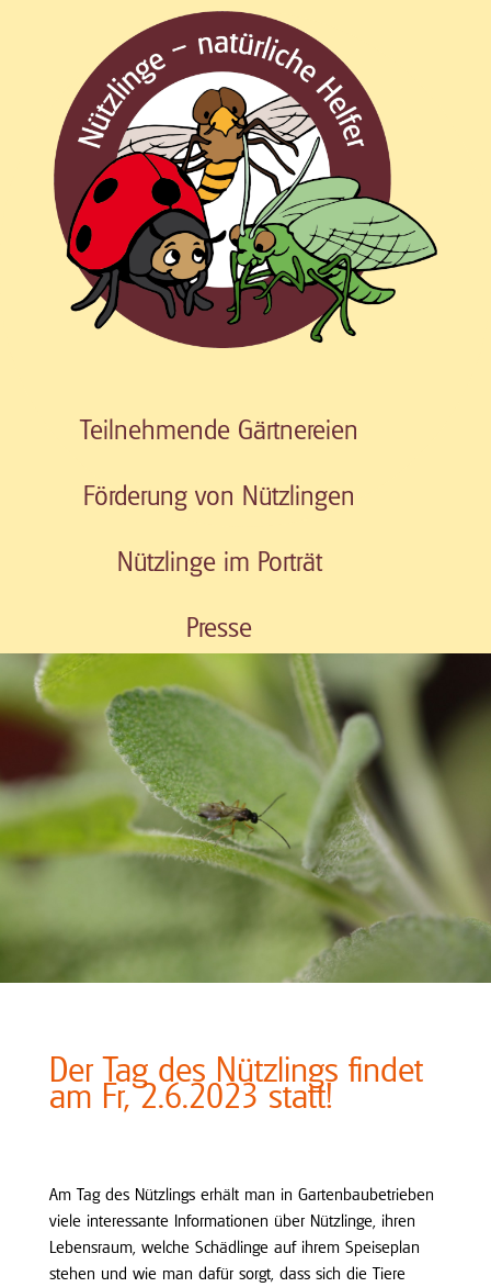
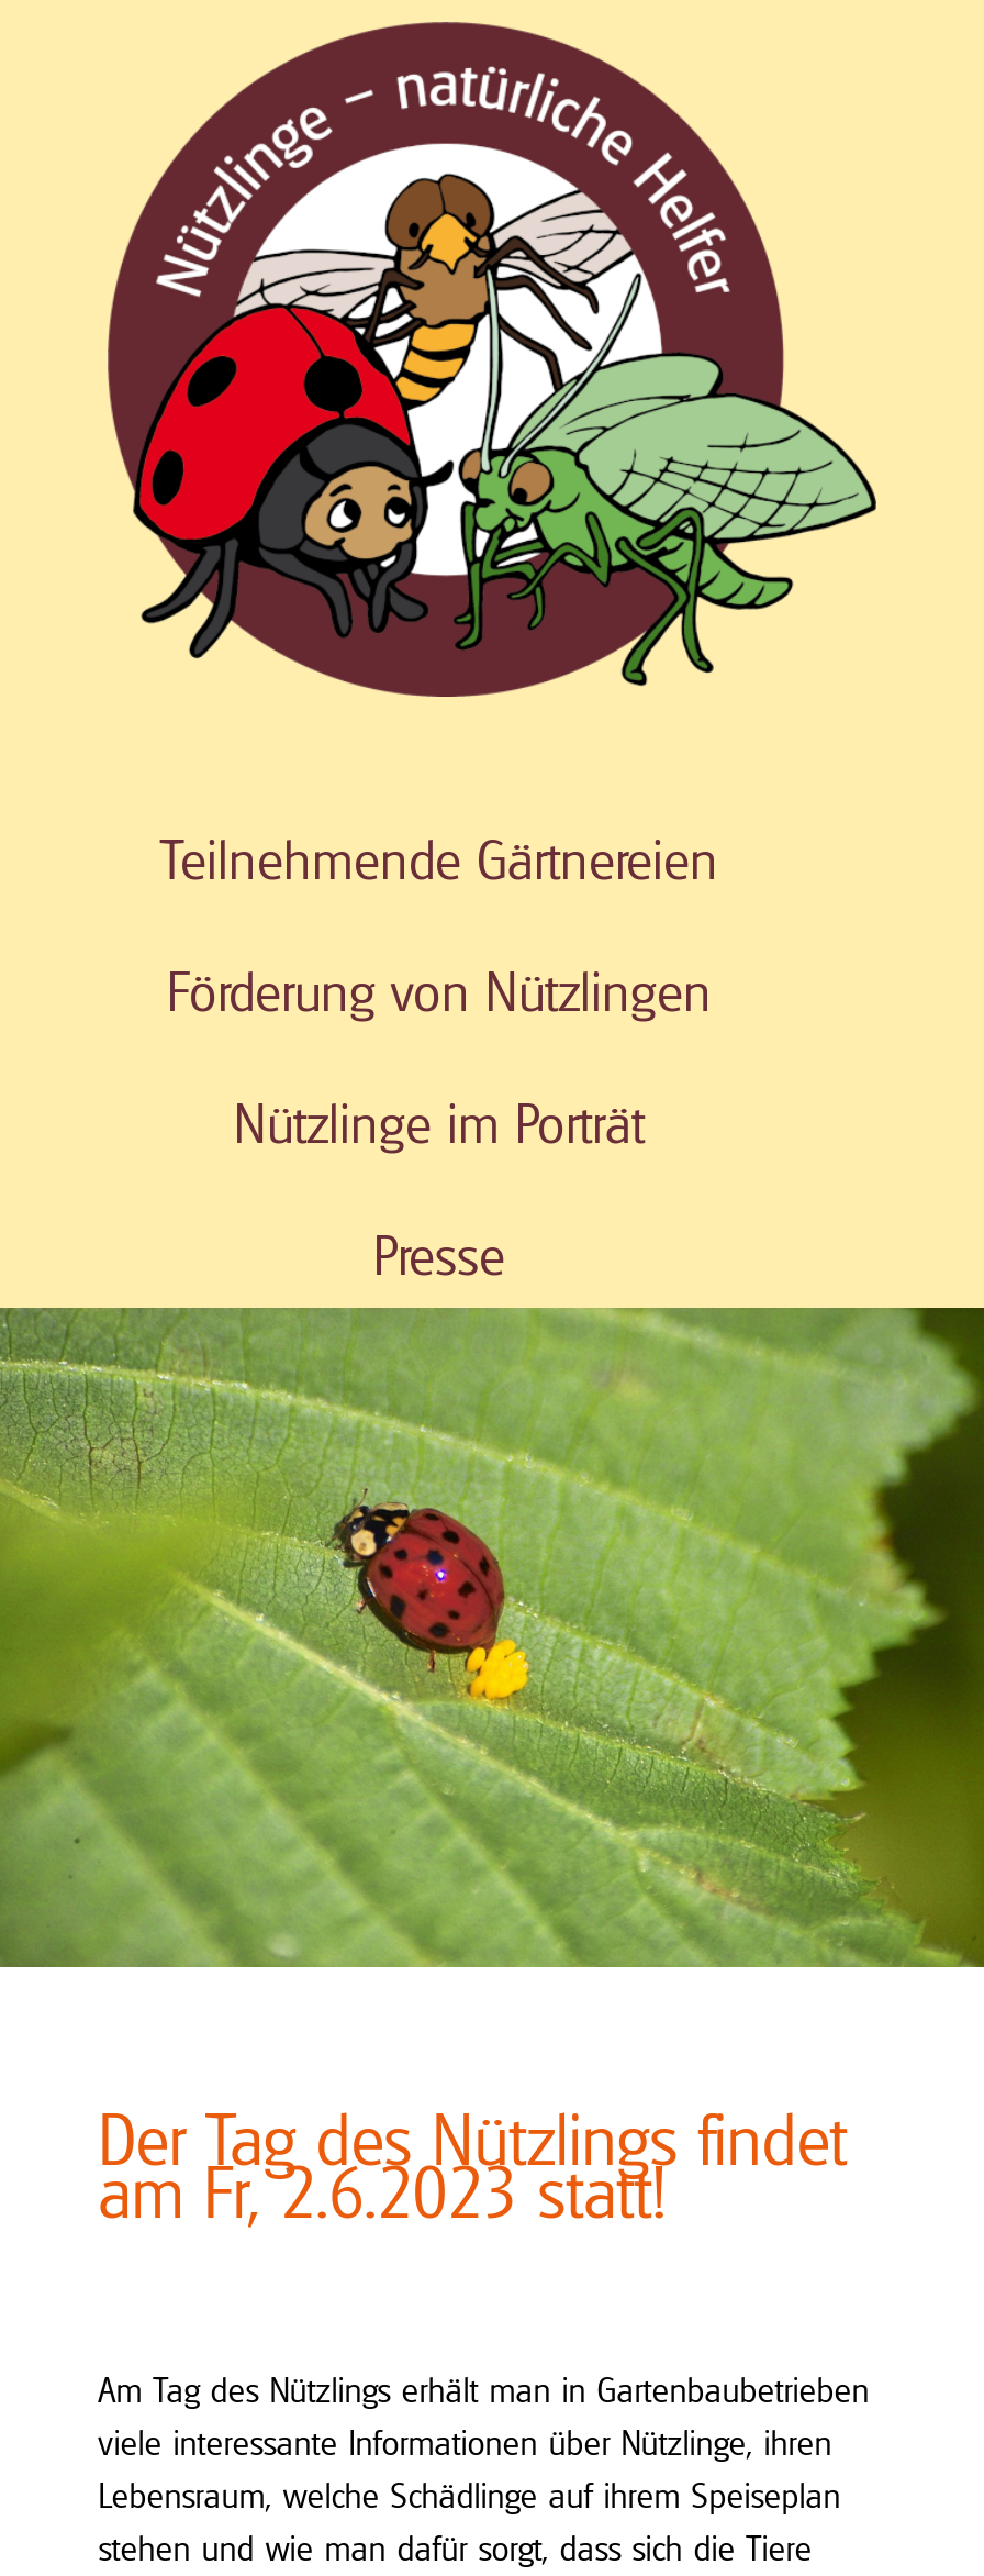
- [image]
+ [image]
